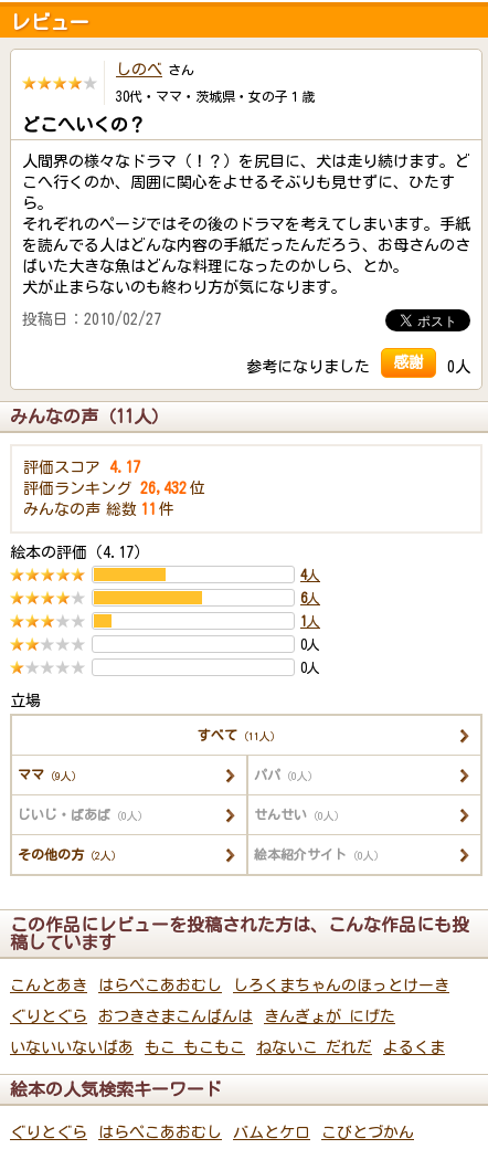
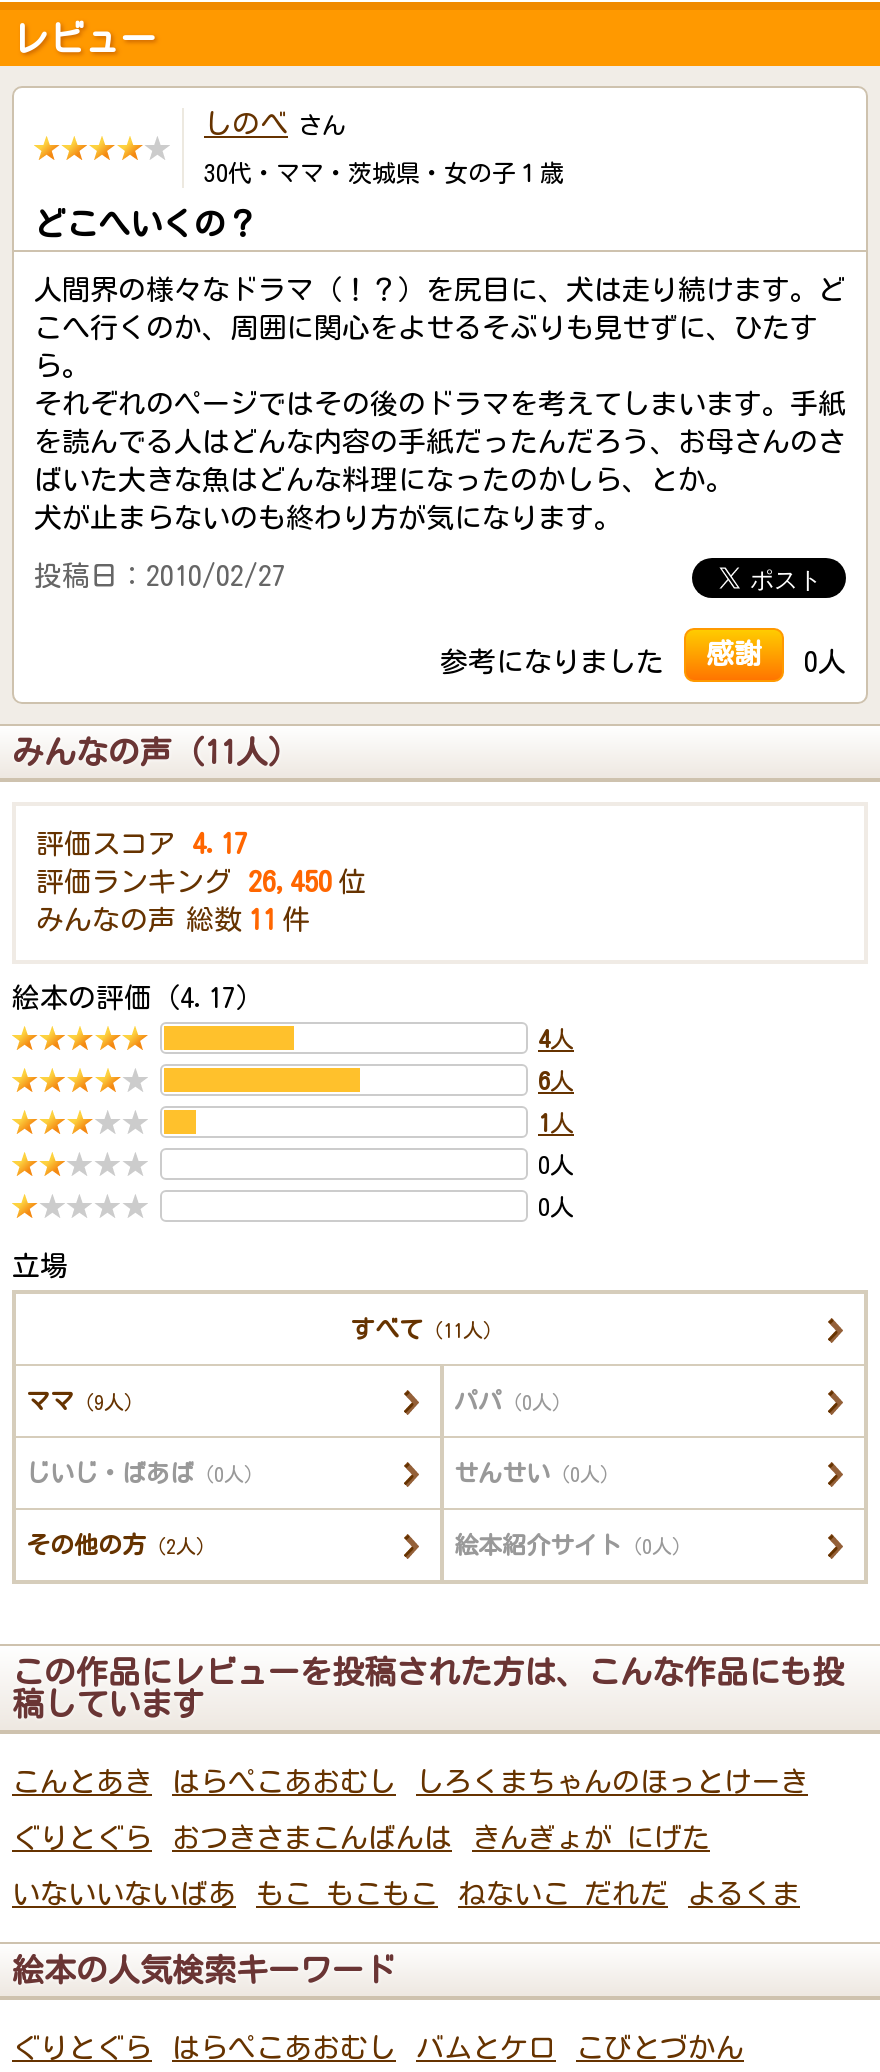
- 評価ランキング 26,432 位
+ 評価ランキング 26,450 位
